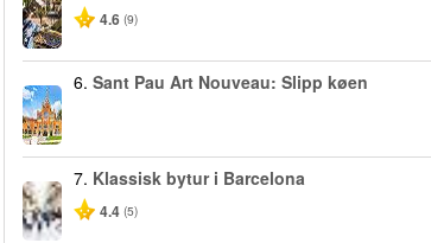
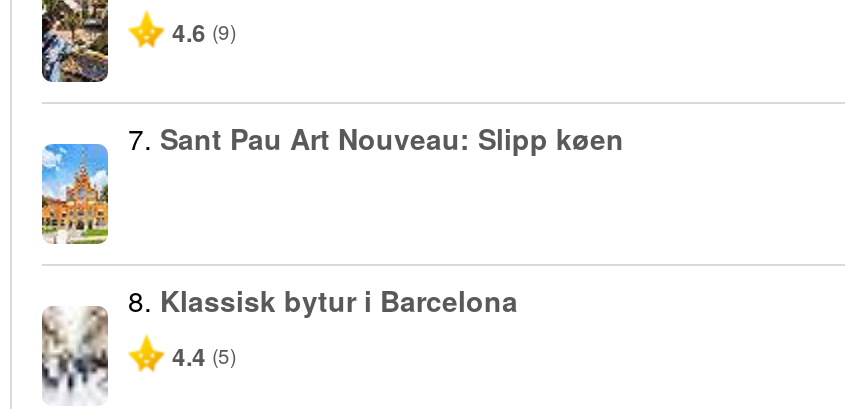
- 6. Sant Pau Art Nouveau: Slipp køen
+ 7. Sant Pau Art Nouveau: Slipp køen

- 7. Klassisk bytur i Barcelona
+ 8. Klassisk bytur i Barcelona
